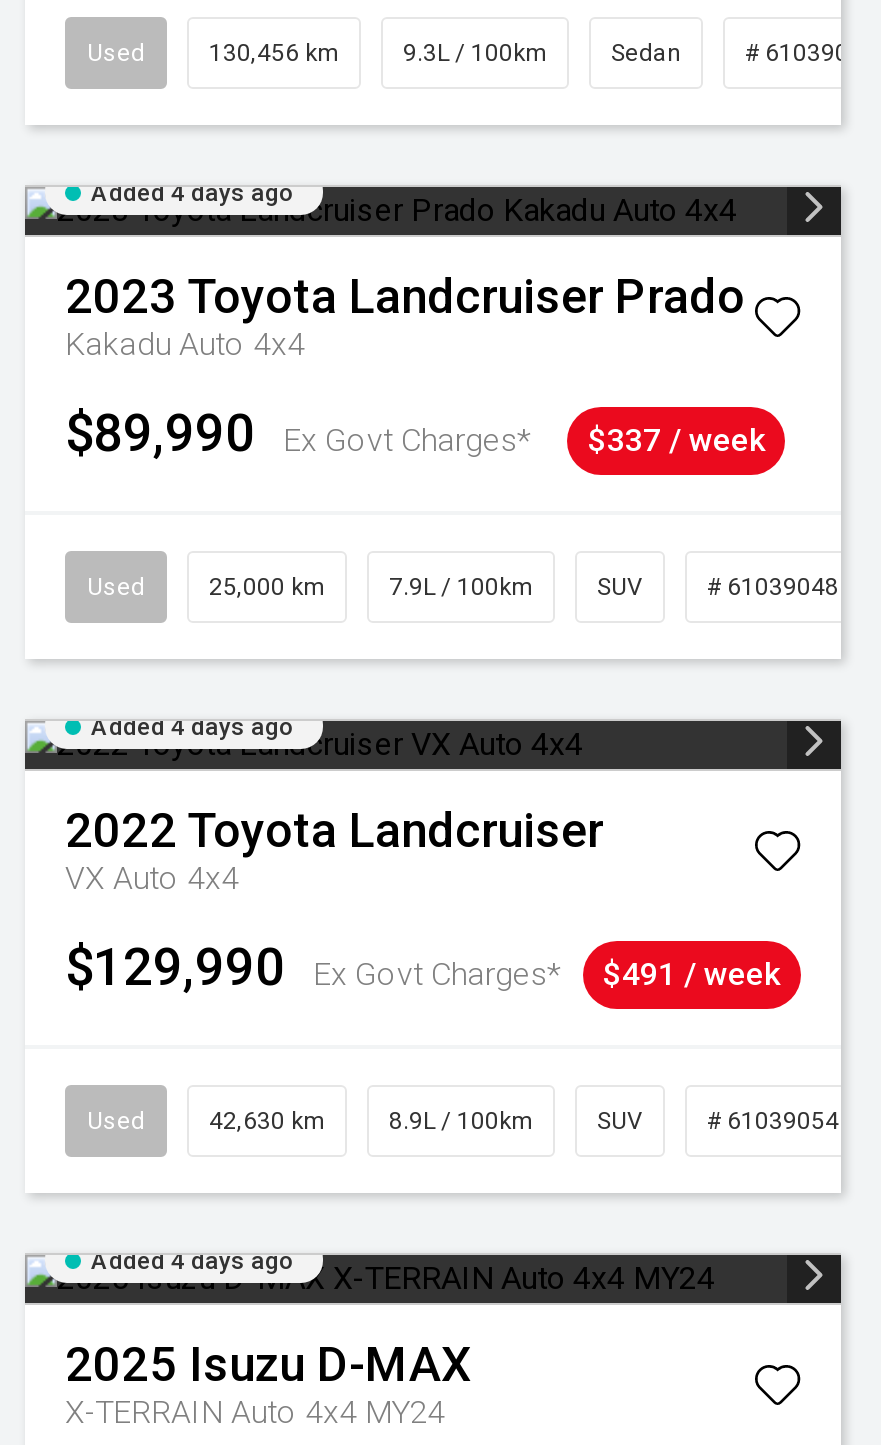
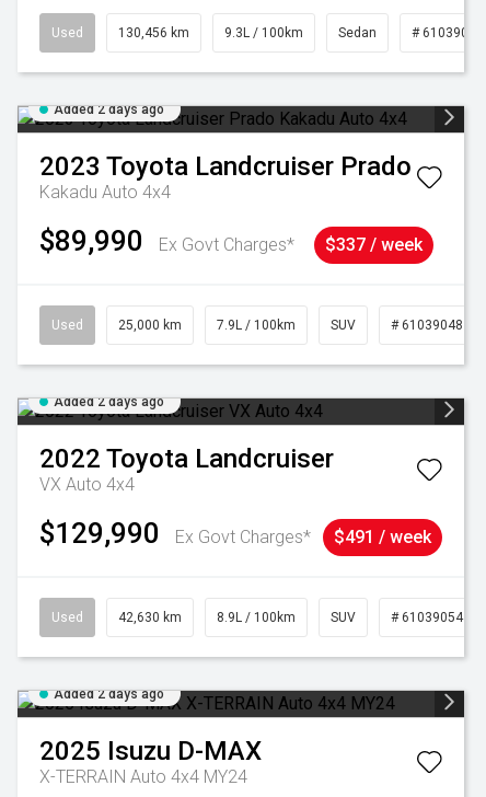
- Added 4 days ago
+ Added 2 days ago

- Added 4 days ago
+ Added 2 days ago

- Added 4 days ago
+ Added 2 days ago
